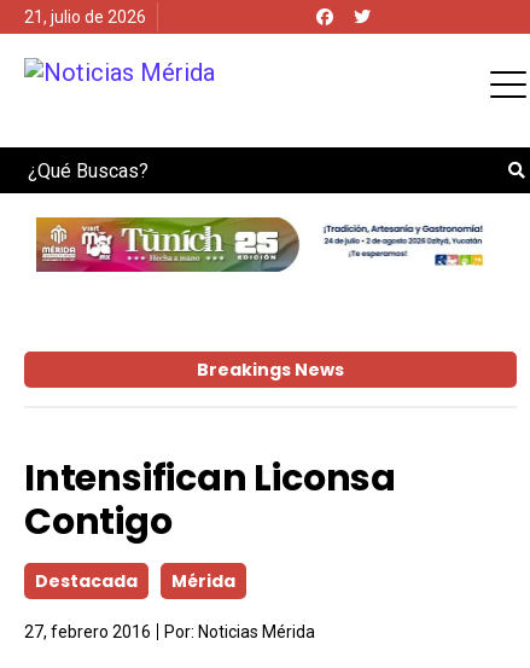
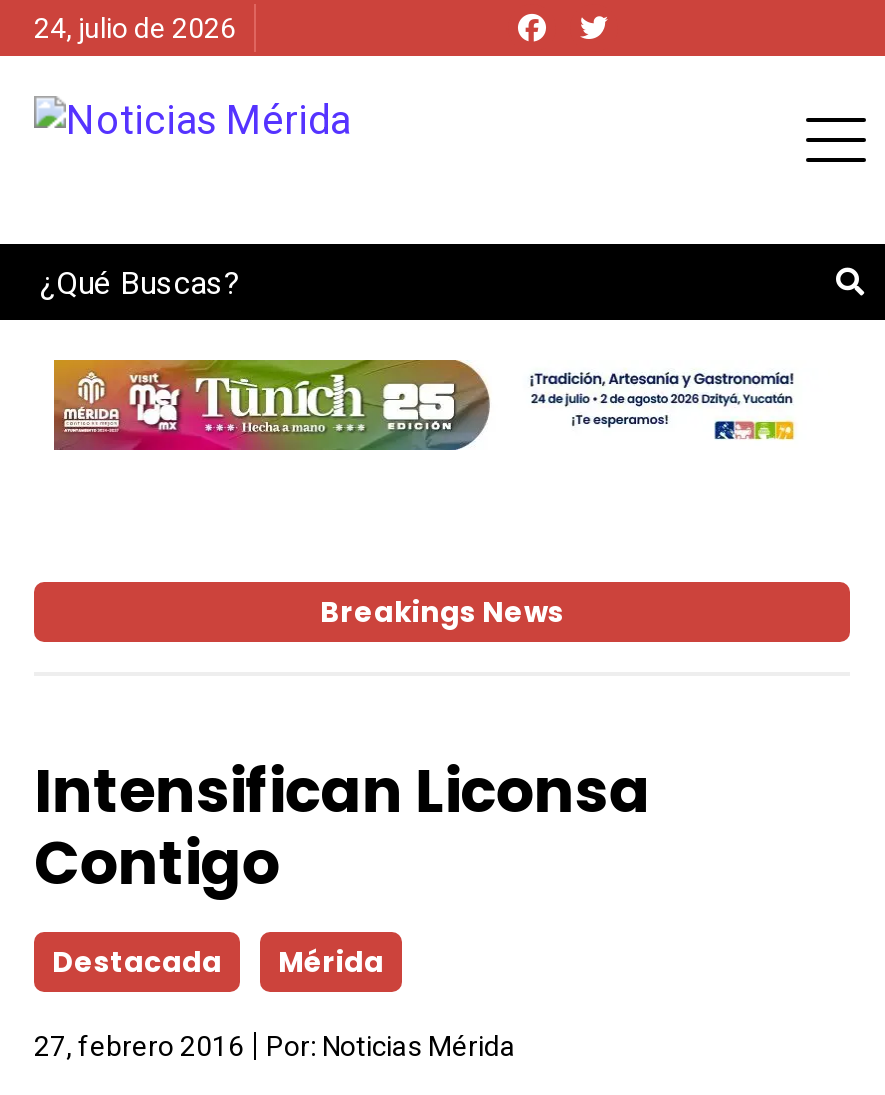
- 21, julio de 2026
+ 24, julio de 2026
